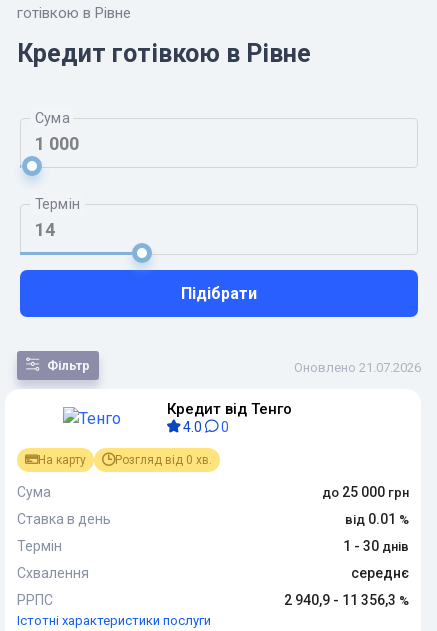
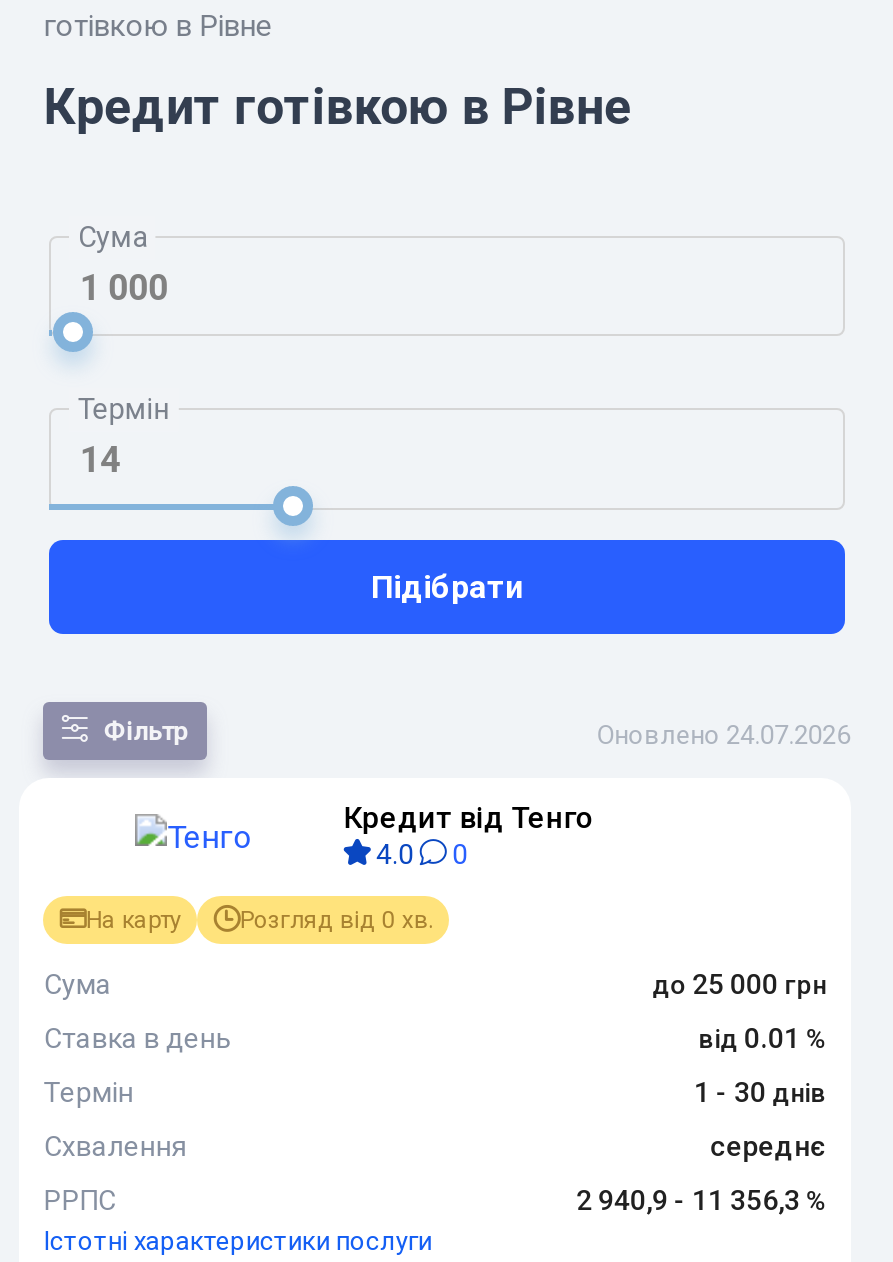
- Оновлено 21.07.2026
+ Оновлено 24.07.2026
